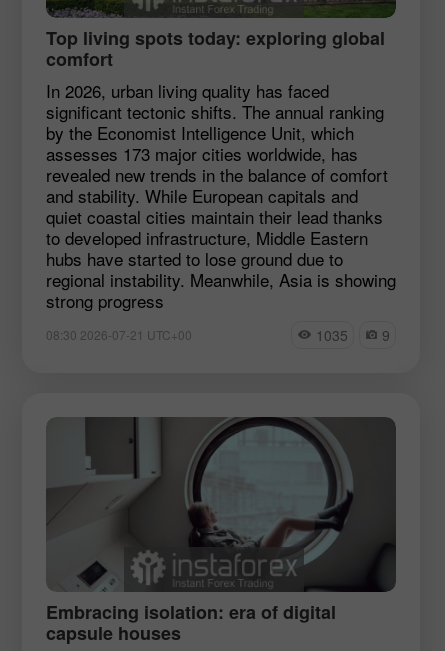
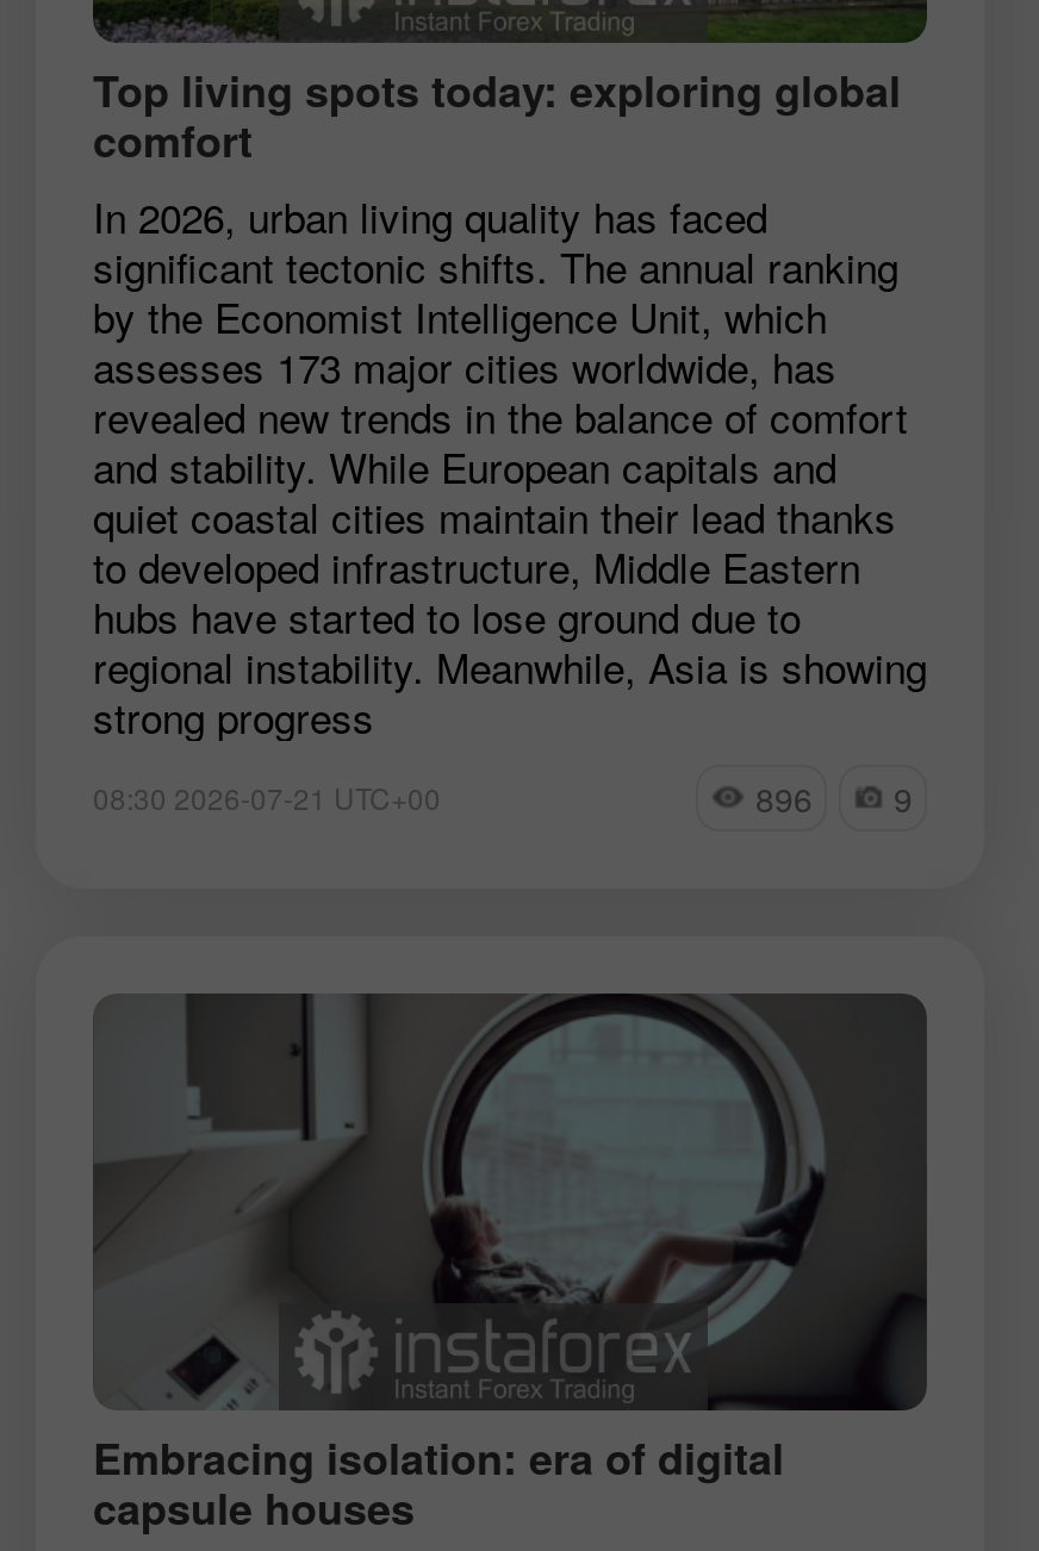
- 1035 9
+ 896 9
